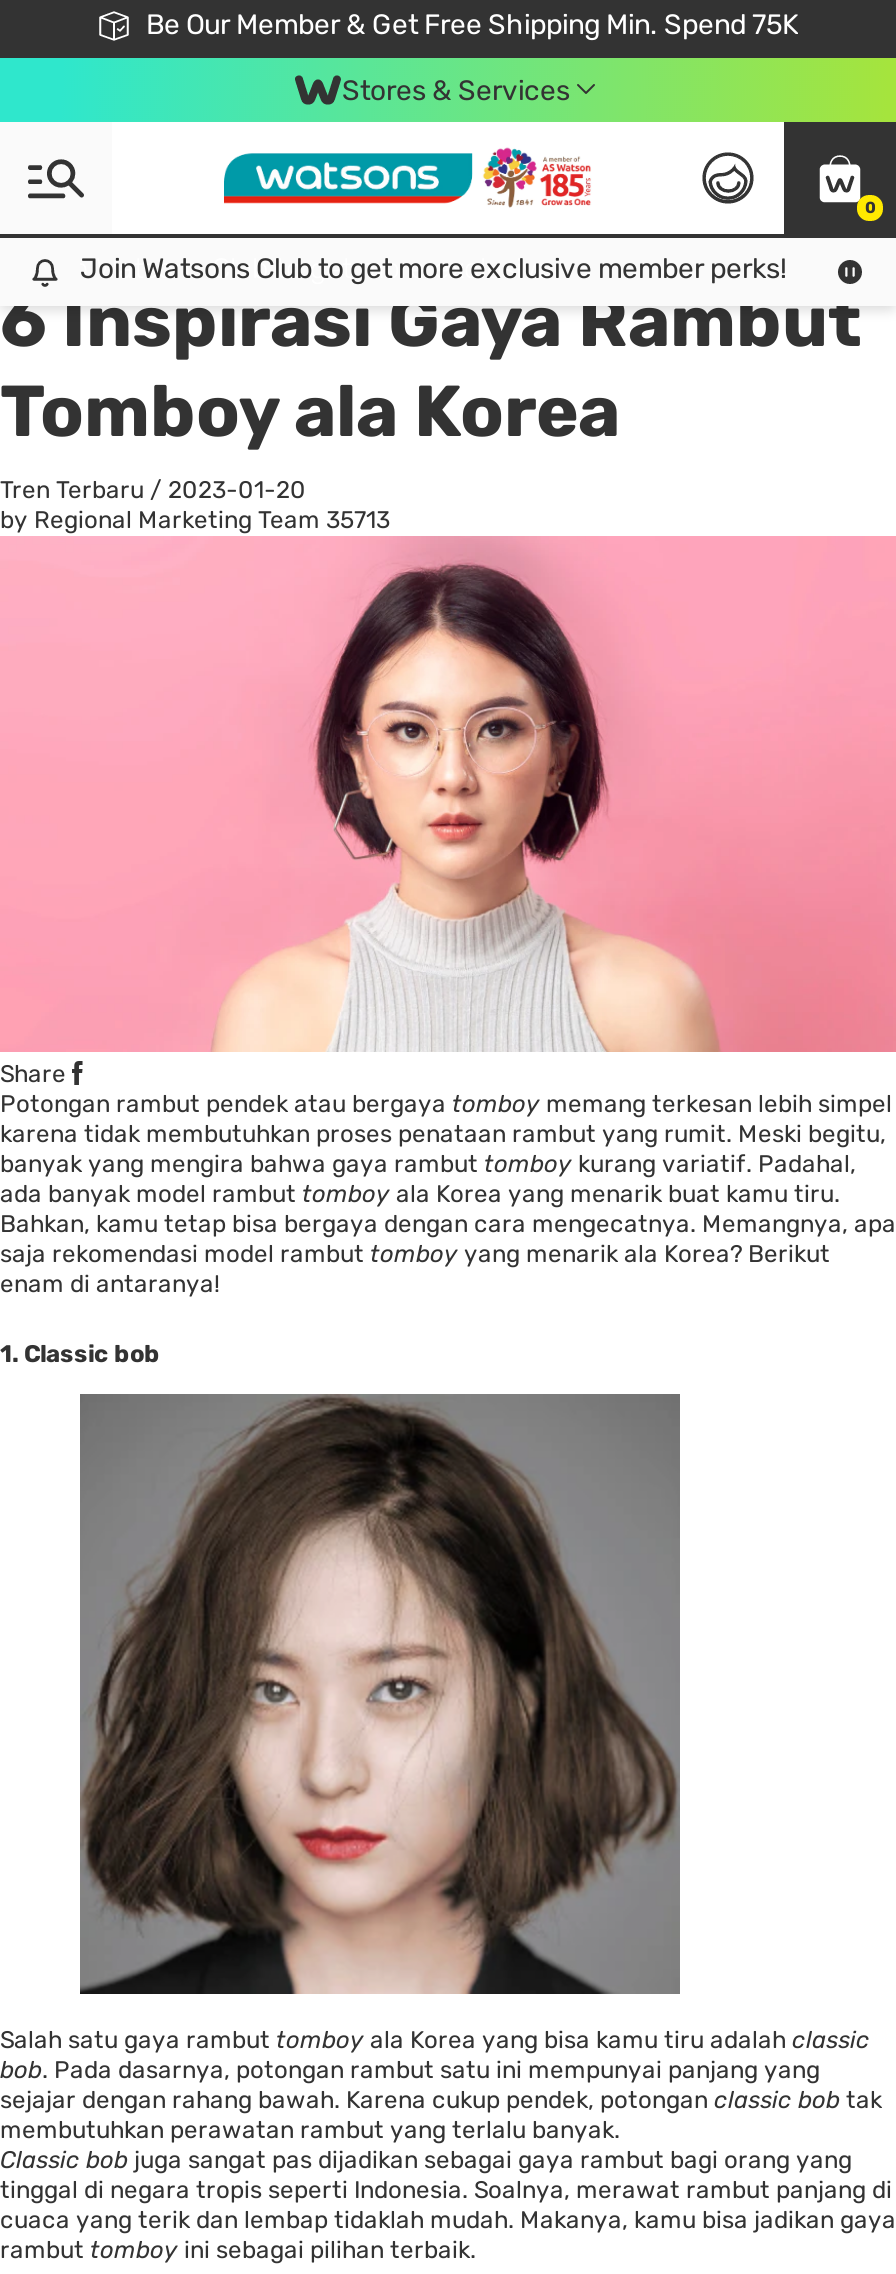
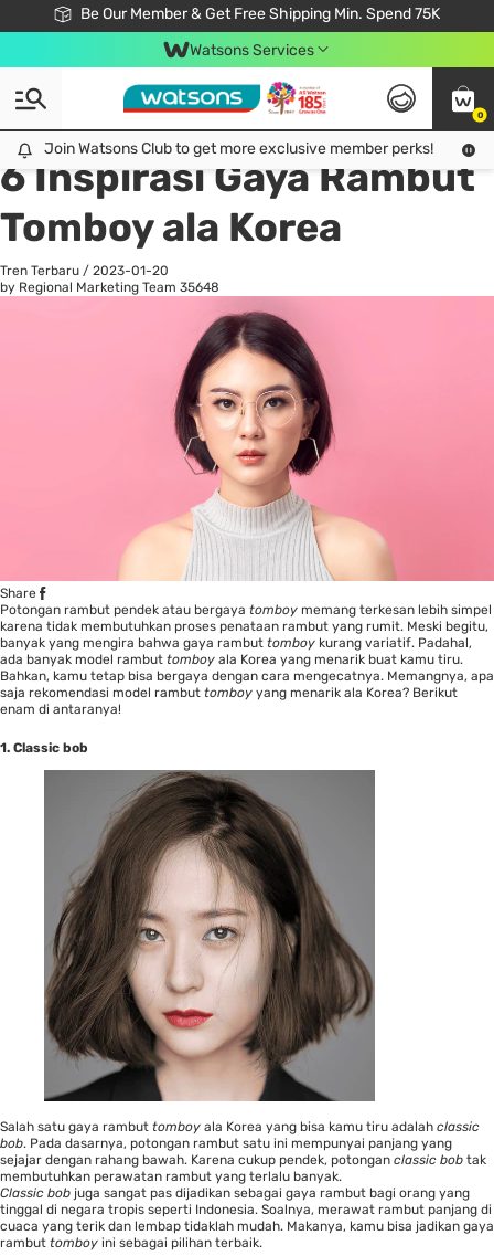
- Stores & Services
+ Watsons Services

- by Regional Marketing Team 35713
+ by Regional Marketing Team 35648
